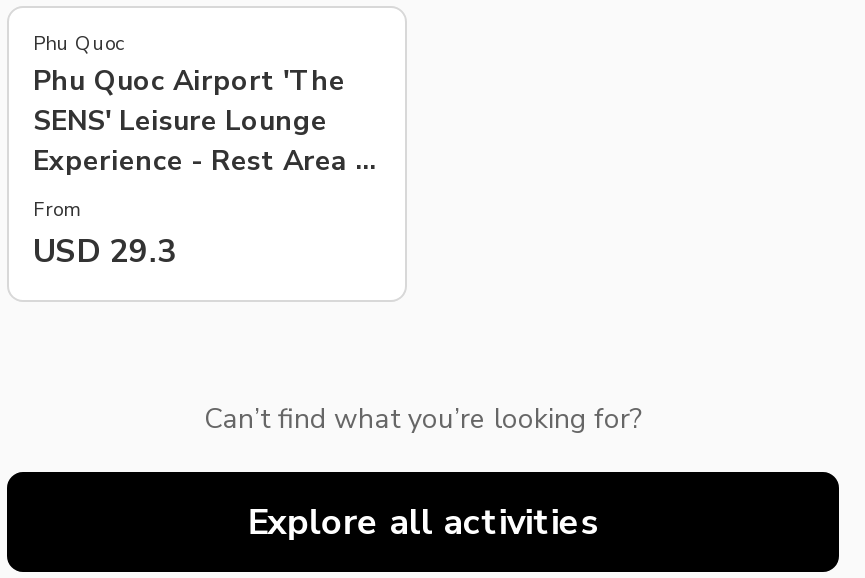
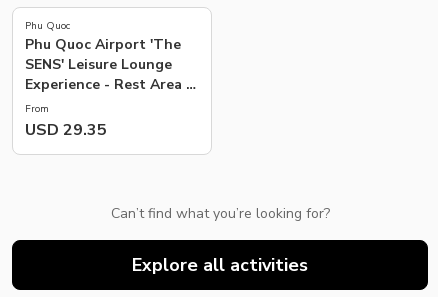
- USD 29.3
+ USD 29.35
